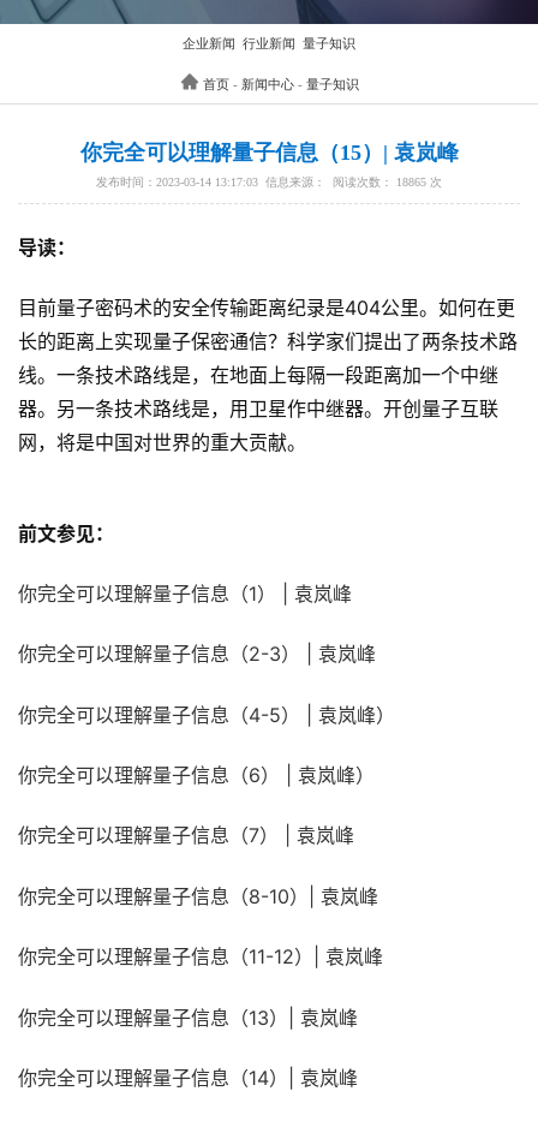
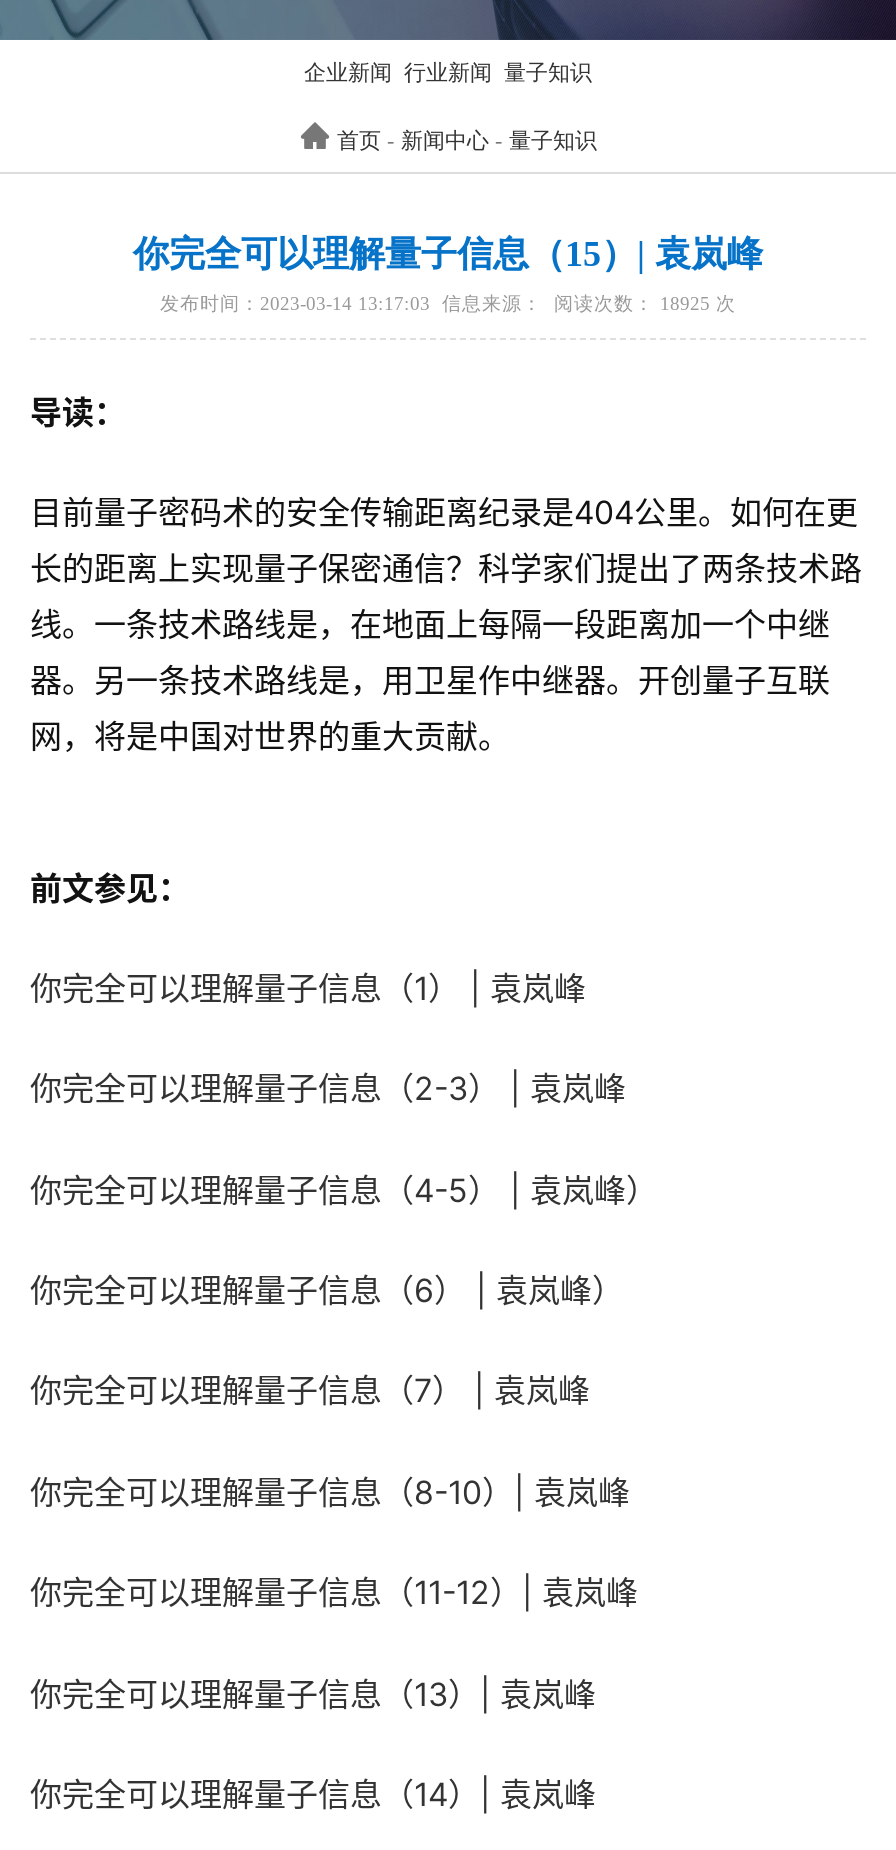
- 发布时间：2023-03-14 13:17:03 信息来源： 阅读次数： 18865 次
+ 发布时间：2023-03-14 13:17:03 信息来源： 阅读次数： 18925 次
